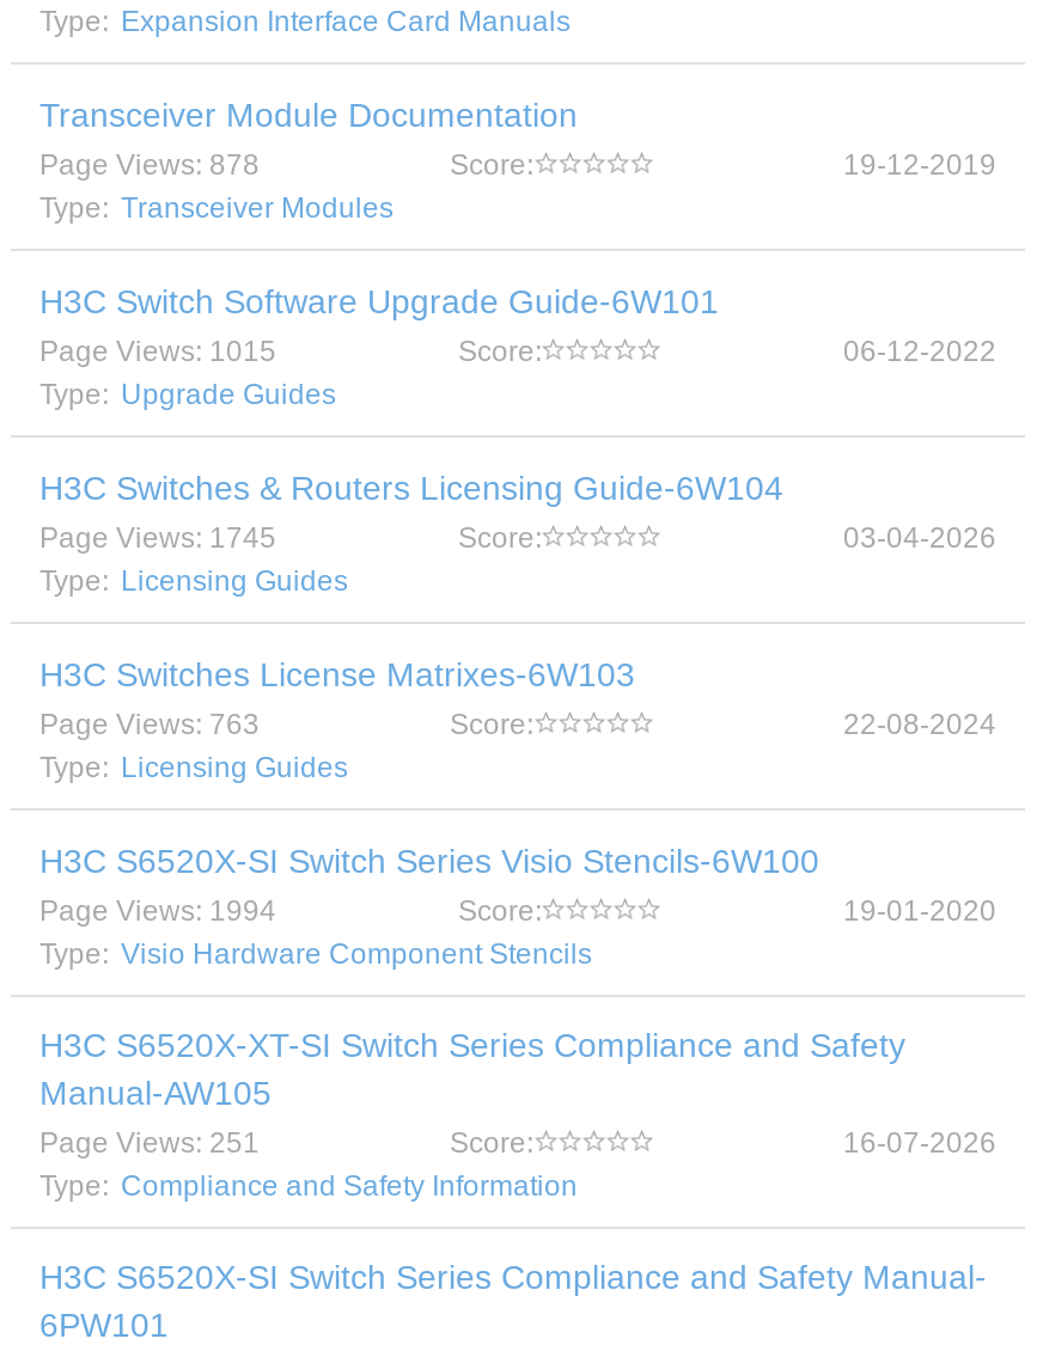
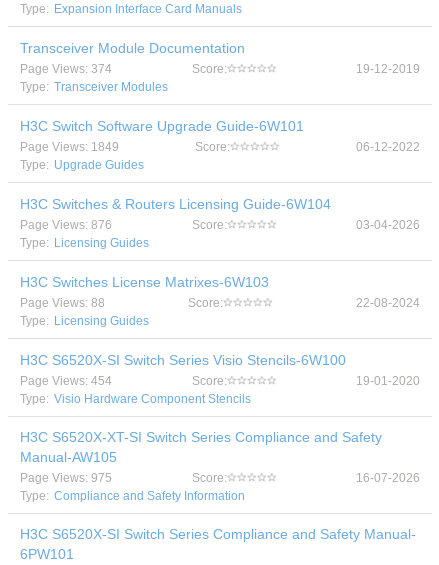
- Page Views: 878
+ Page Views: 374

- Page Views: 1015
+ Page Views: 1849

- Page Views: 1745
+ Page Views: 876

- Page Views: 763
+ Page Views: 88

- Page Views: 1994
+ Page Views: 454

- Page Views: 251
+ Page Views: 975
